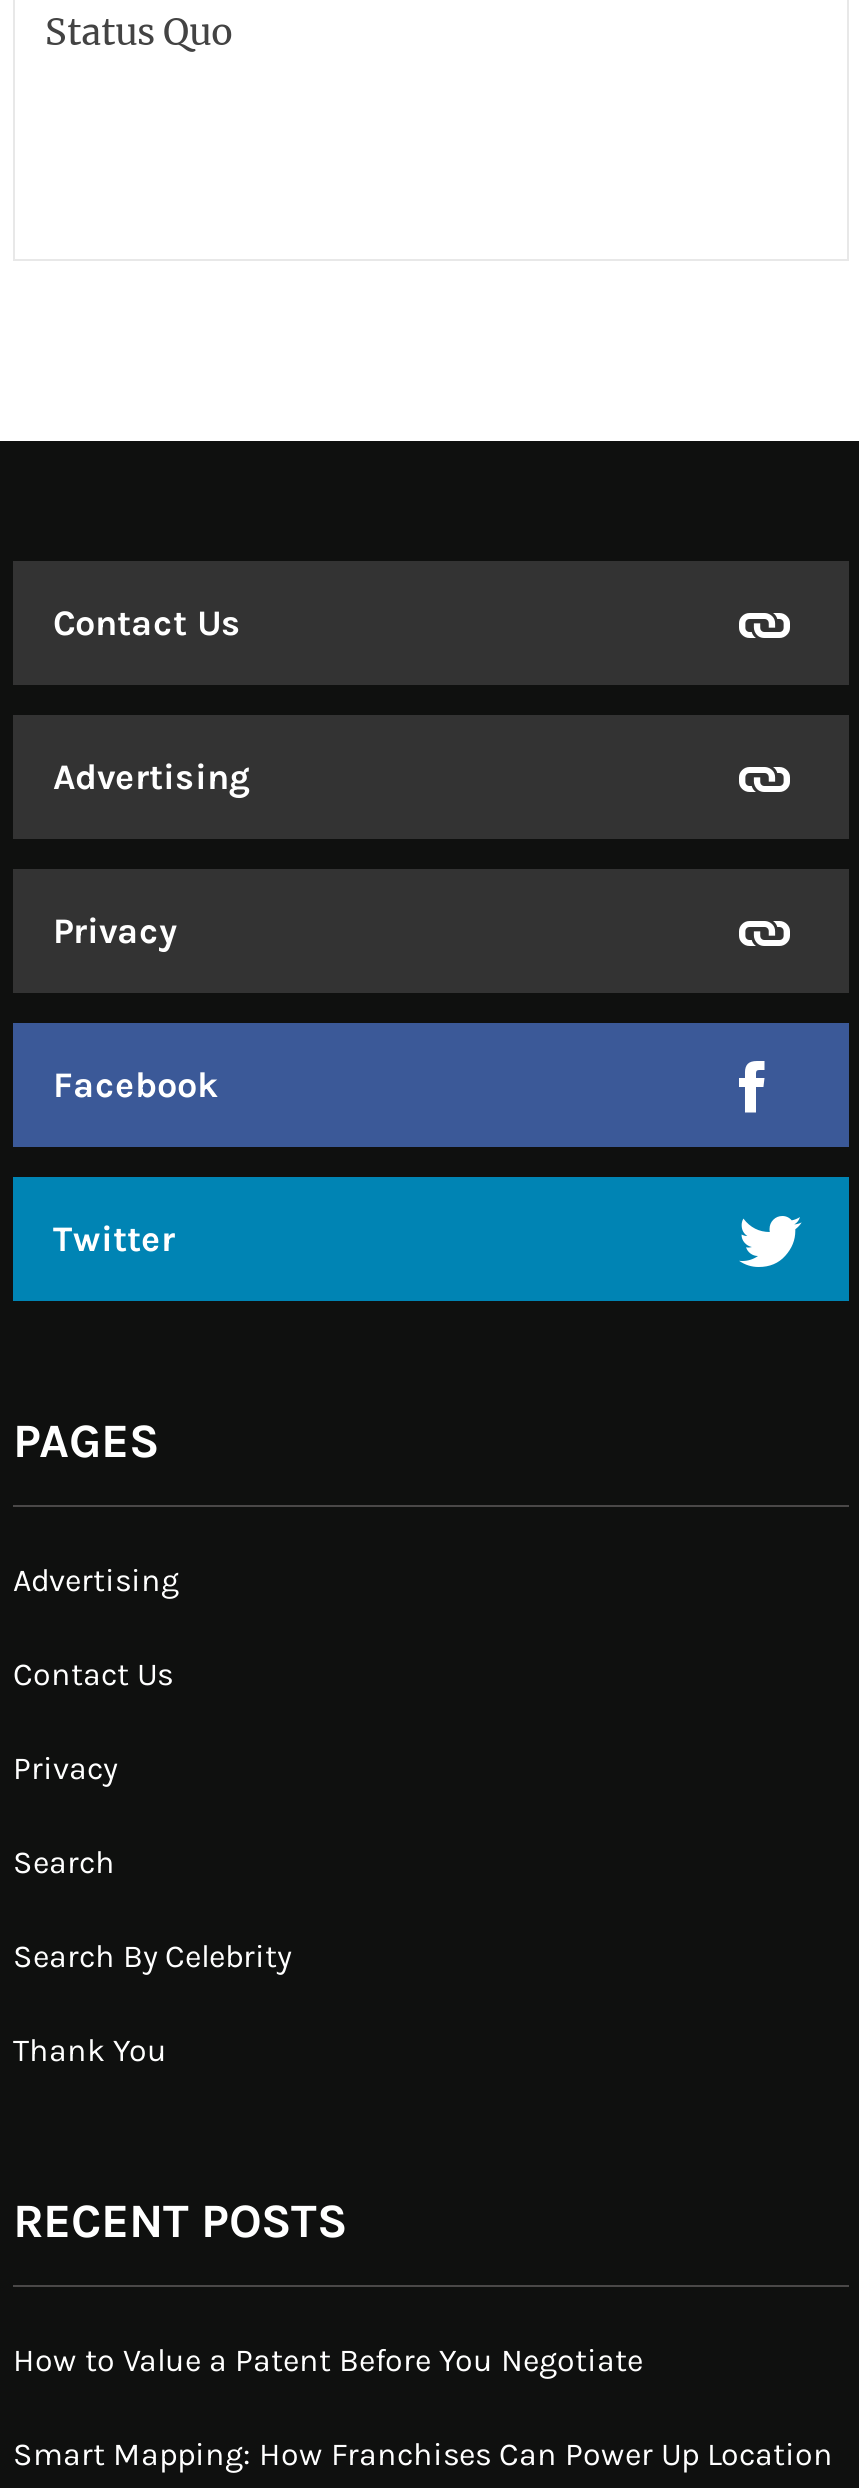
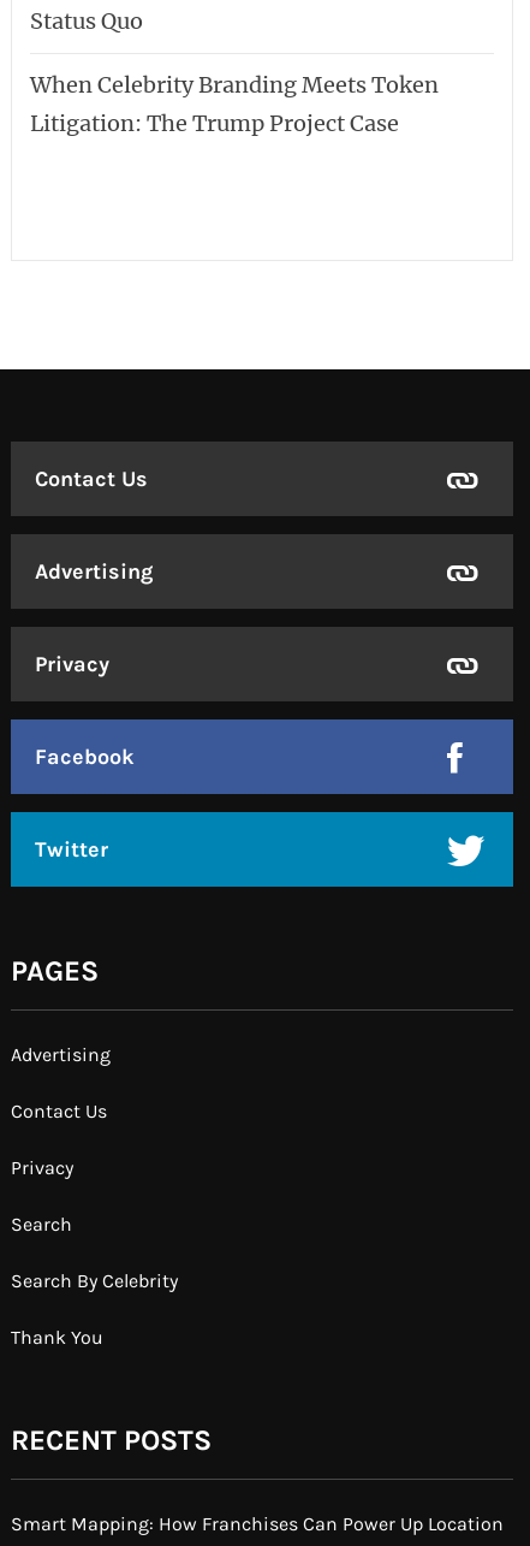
+ When Celebrity Branding Meets Token
+ Litigation: The Trump Project Case

moved down: Contact Us | Advertising | Privacy | ... | Thank You | RECENT POSTS

- How to Value a Patent Before You Negotiate
